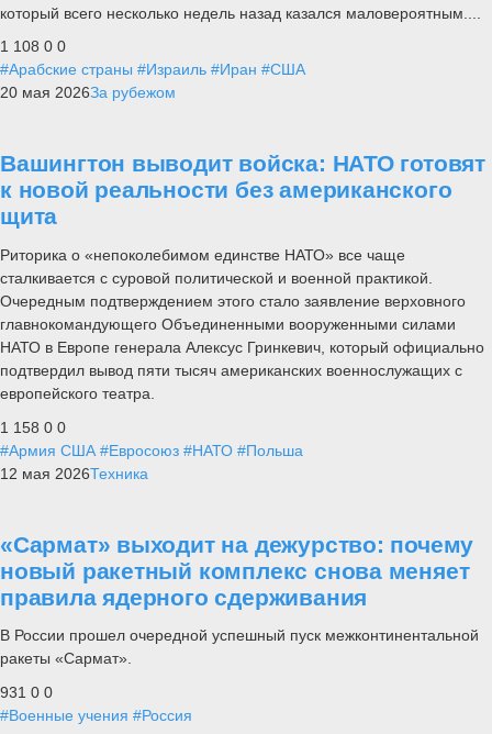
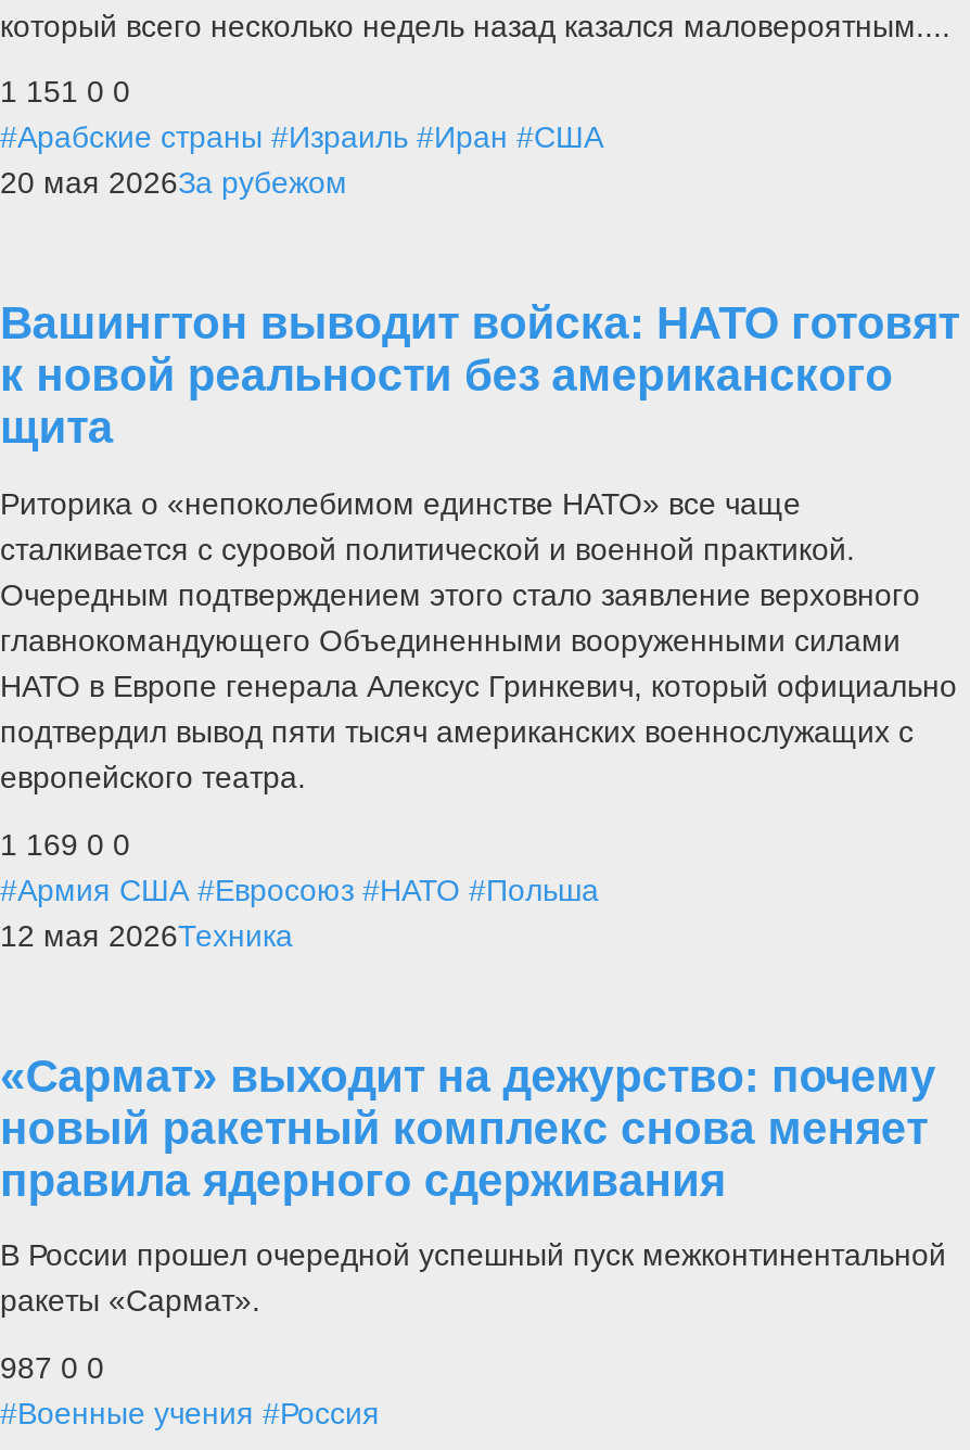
- 1 108 0 0
+ 1 151 0 0

- 1 158 0 0
+ 1 169 0 0

- 931 0 0
+ 987 0 0
